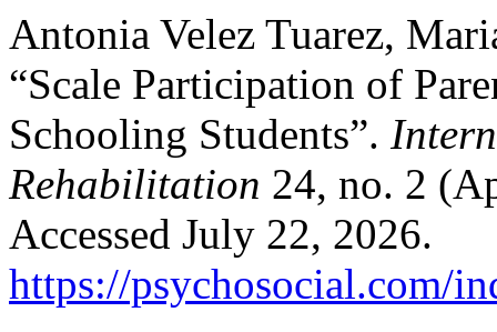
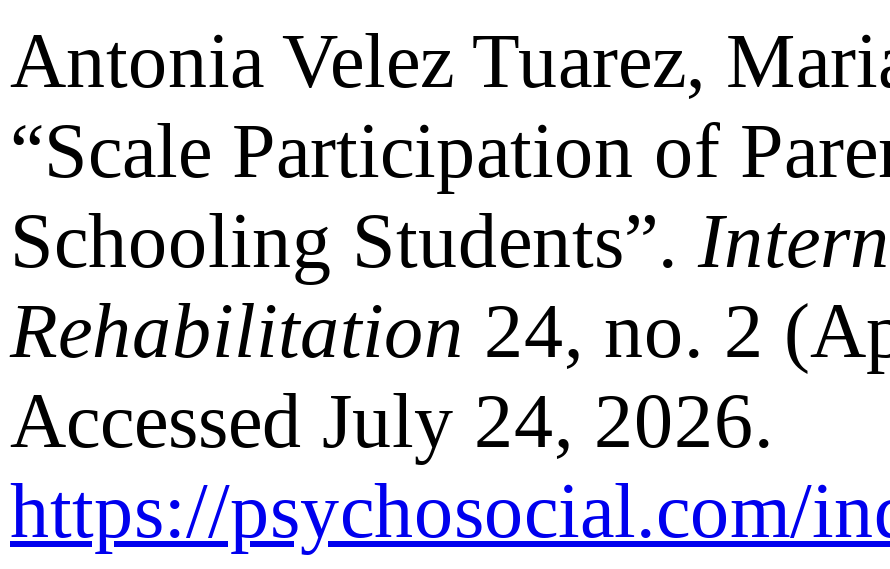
- Accessed July 22, 2026.
+ Accessed July 24, 2026.
